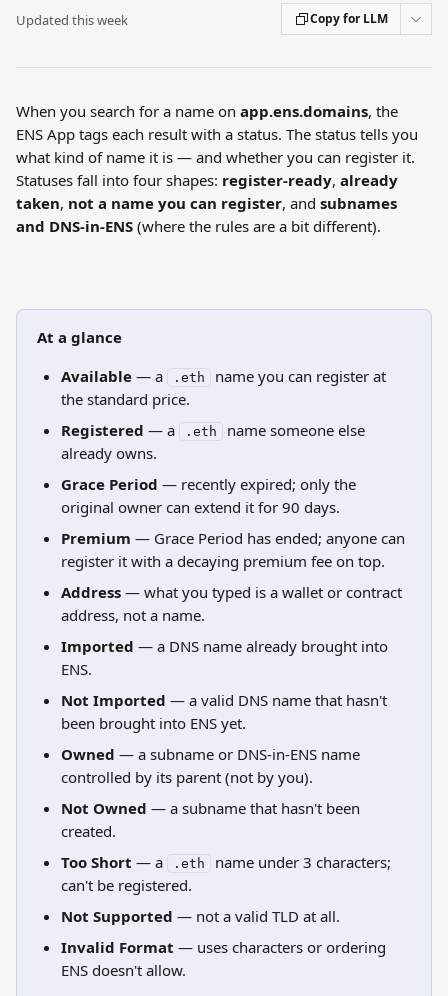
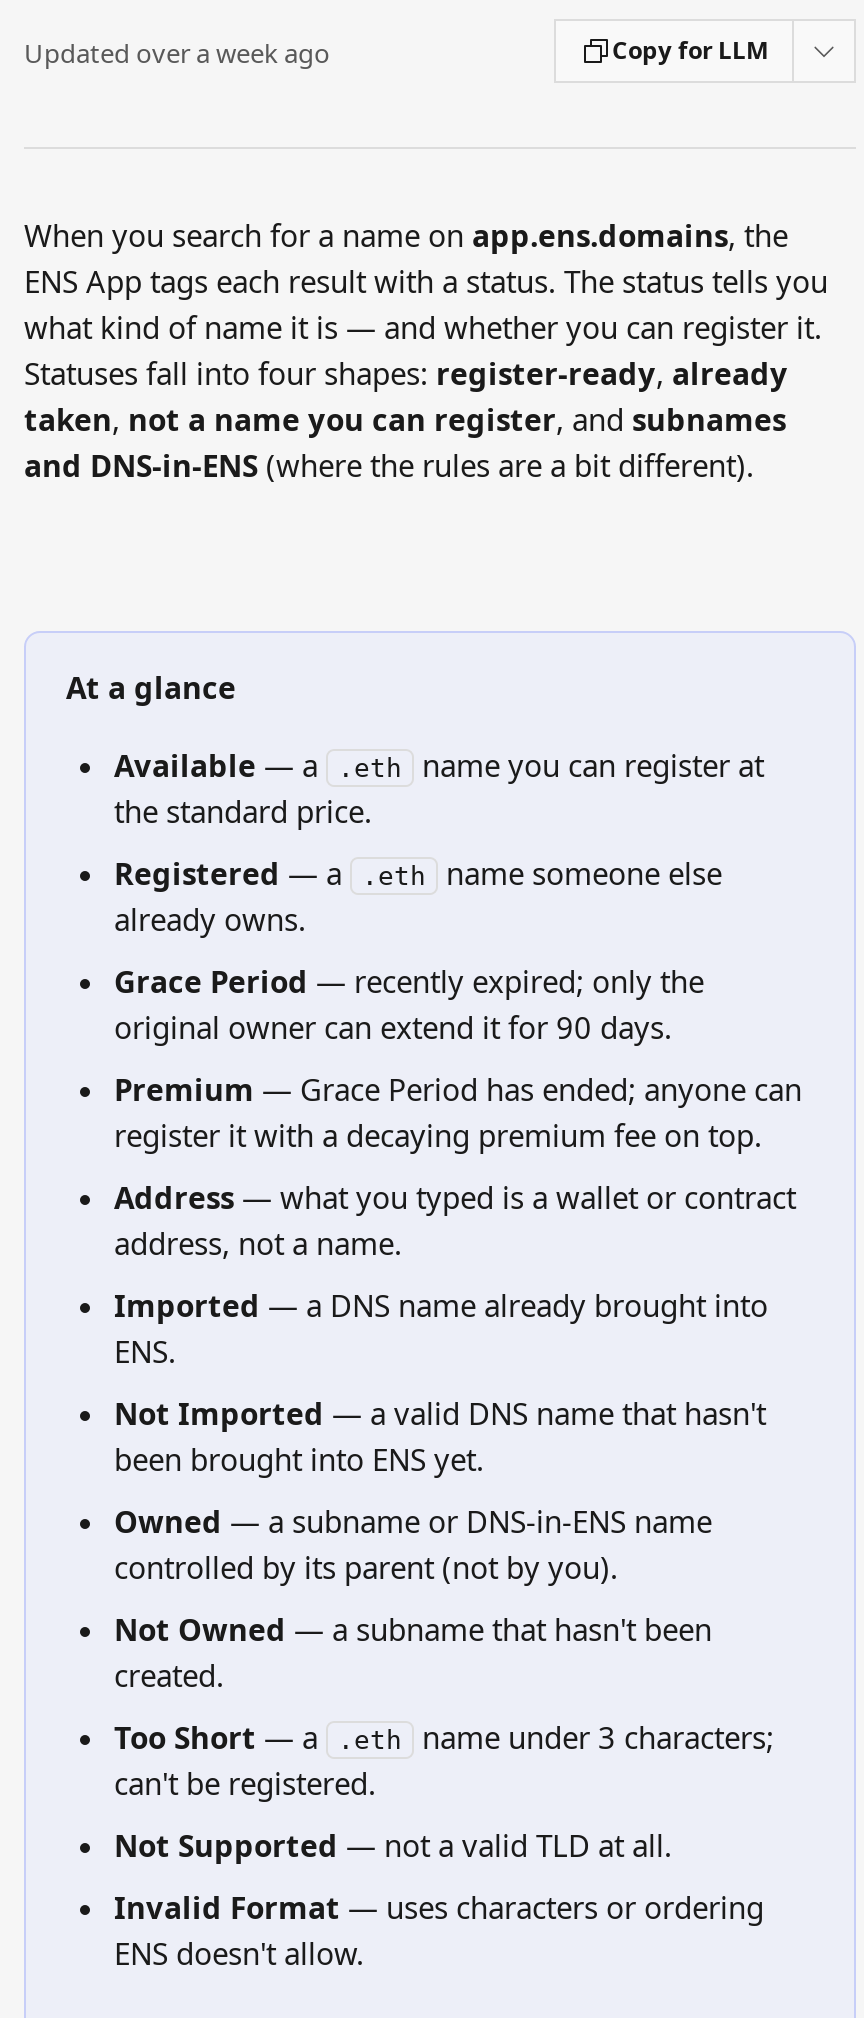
- Updated this week
+ Updated over a week ago
